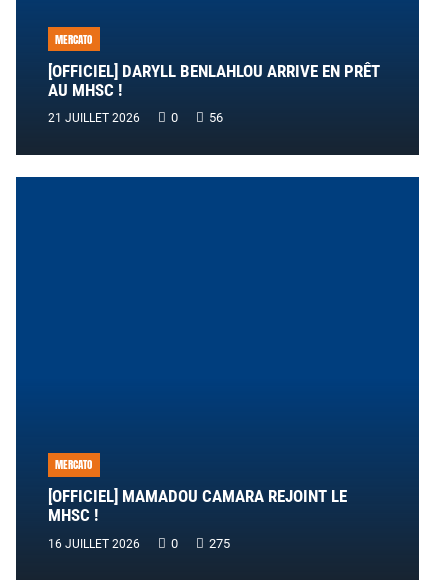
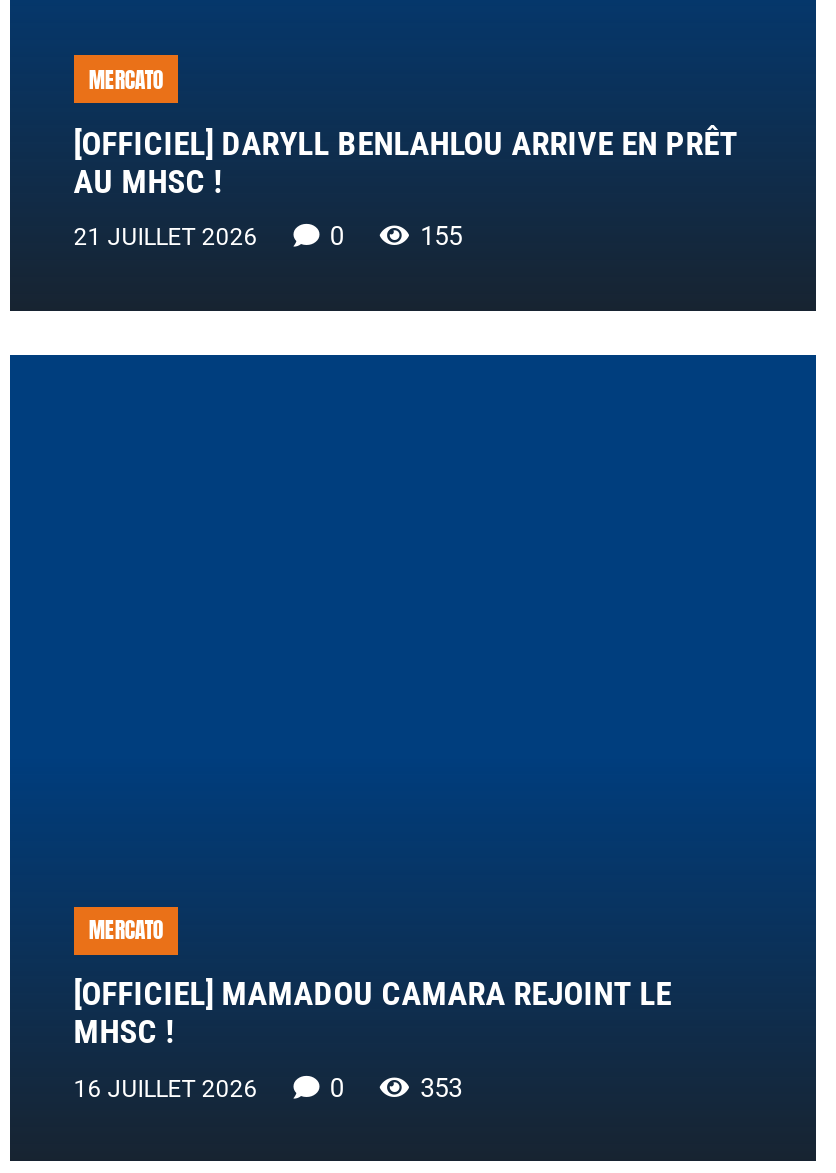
- 56
+ 155

- 275
+ 353
